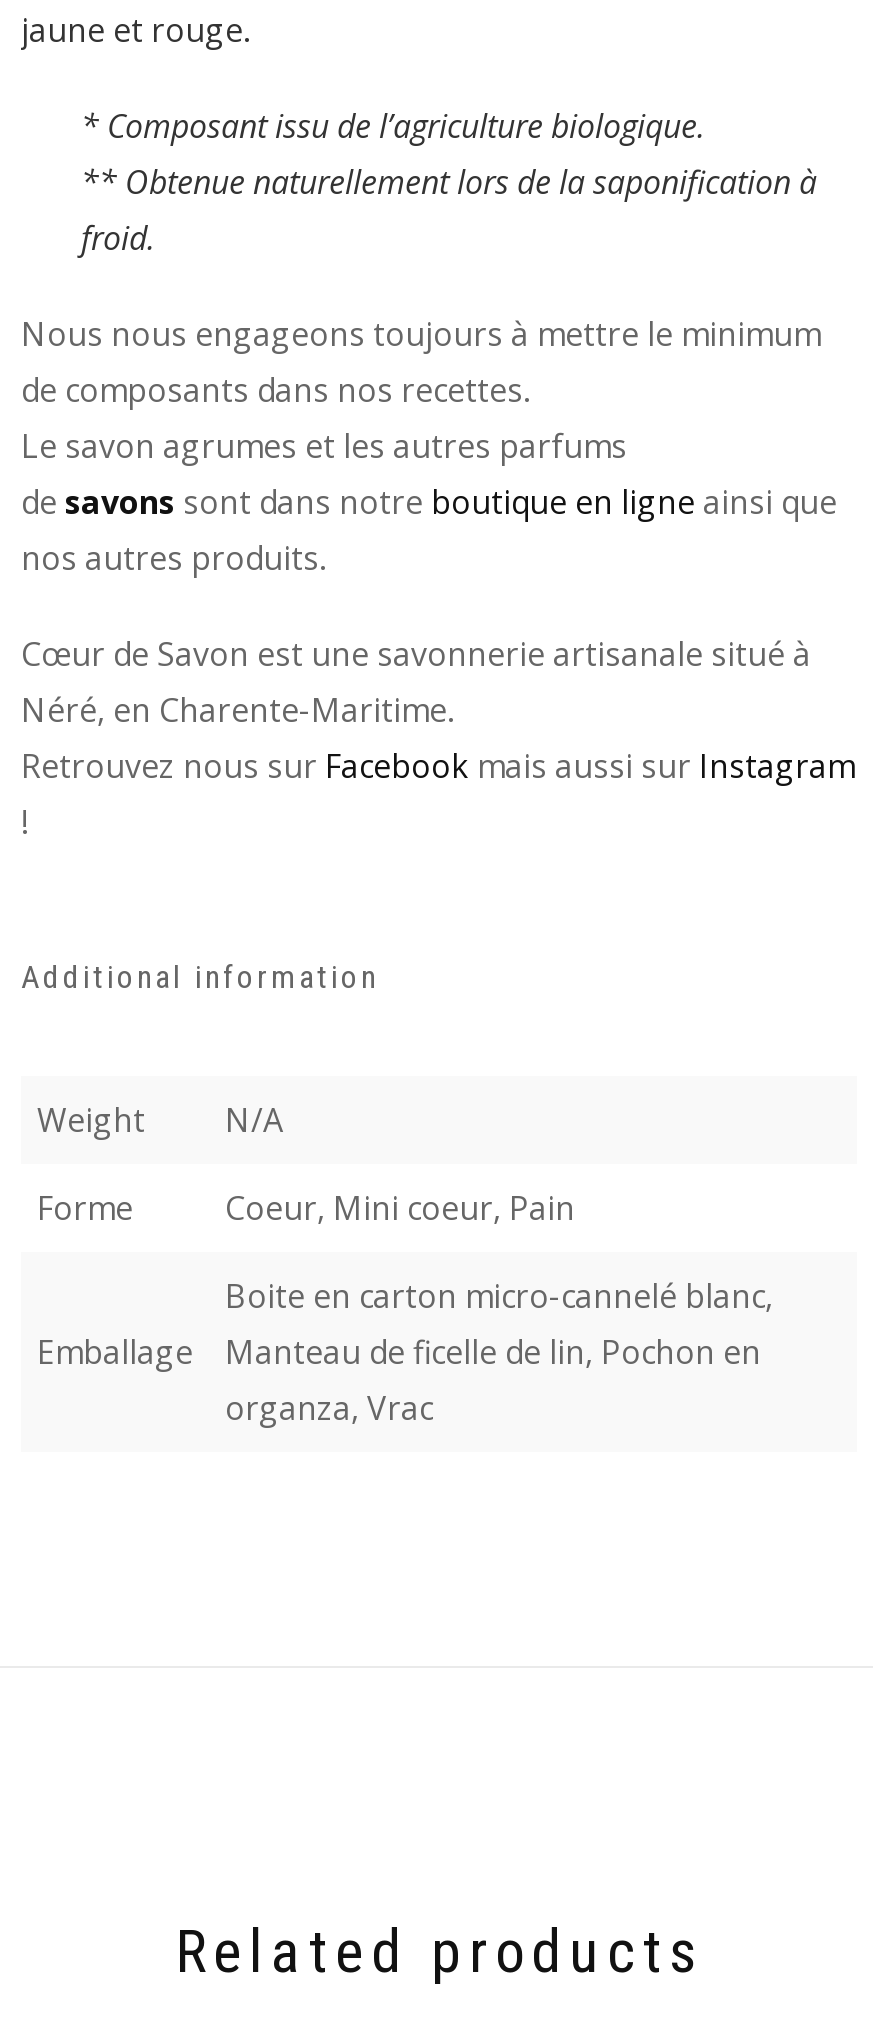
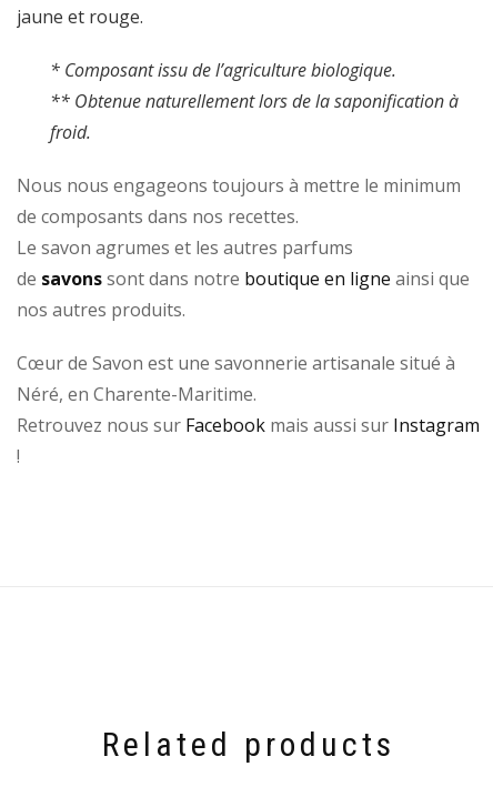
- Additional information
- Weight
- N/A
- Forme
- Coeur, Mini coeur, Pain
- Emballage

- Boite en carton micro-cannelé blanc,
- Manteau de ficelle de lin, Pochon en
- organza, Vrac
